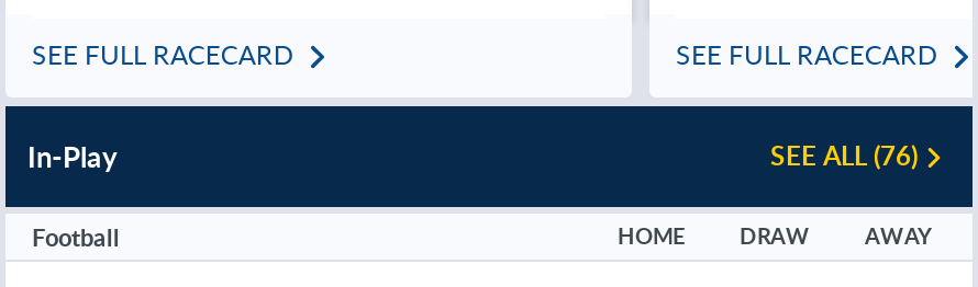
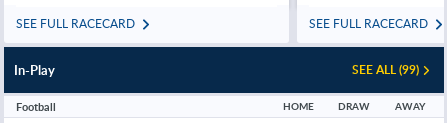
- SEE ALL (76)
+ SEE ALL (99)
